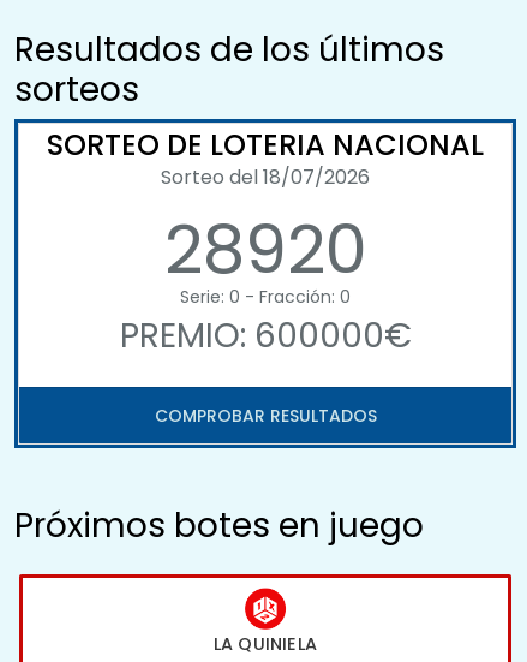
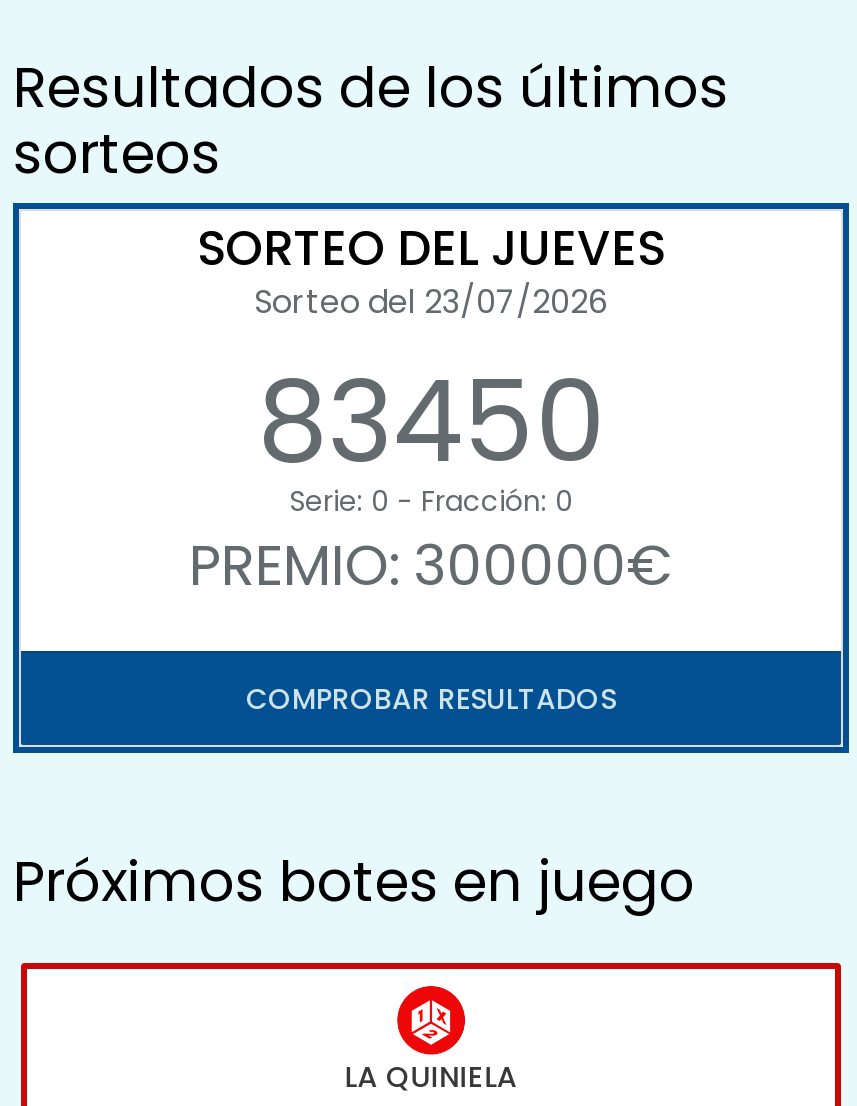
- SORTEO DE LOTERIA NACIONAL
- Sorteo del 18/07/2026
- 28920
+ SORTEO DEL JUEVES
+ Sorteo del 23/07/2026
+ 83450

- PREMIO: 600000€
+ PREMIO: 300000€
